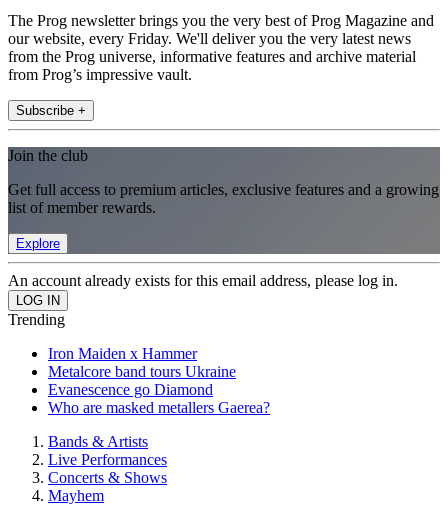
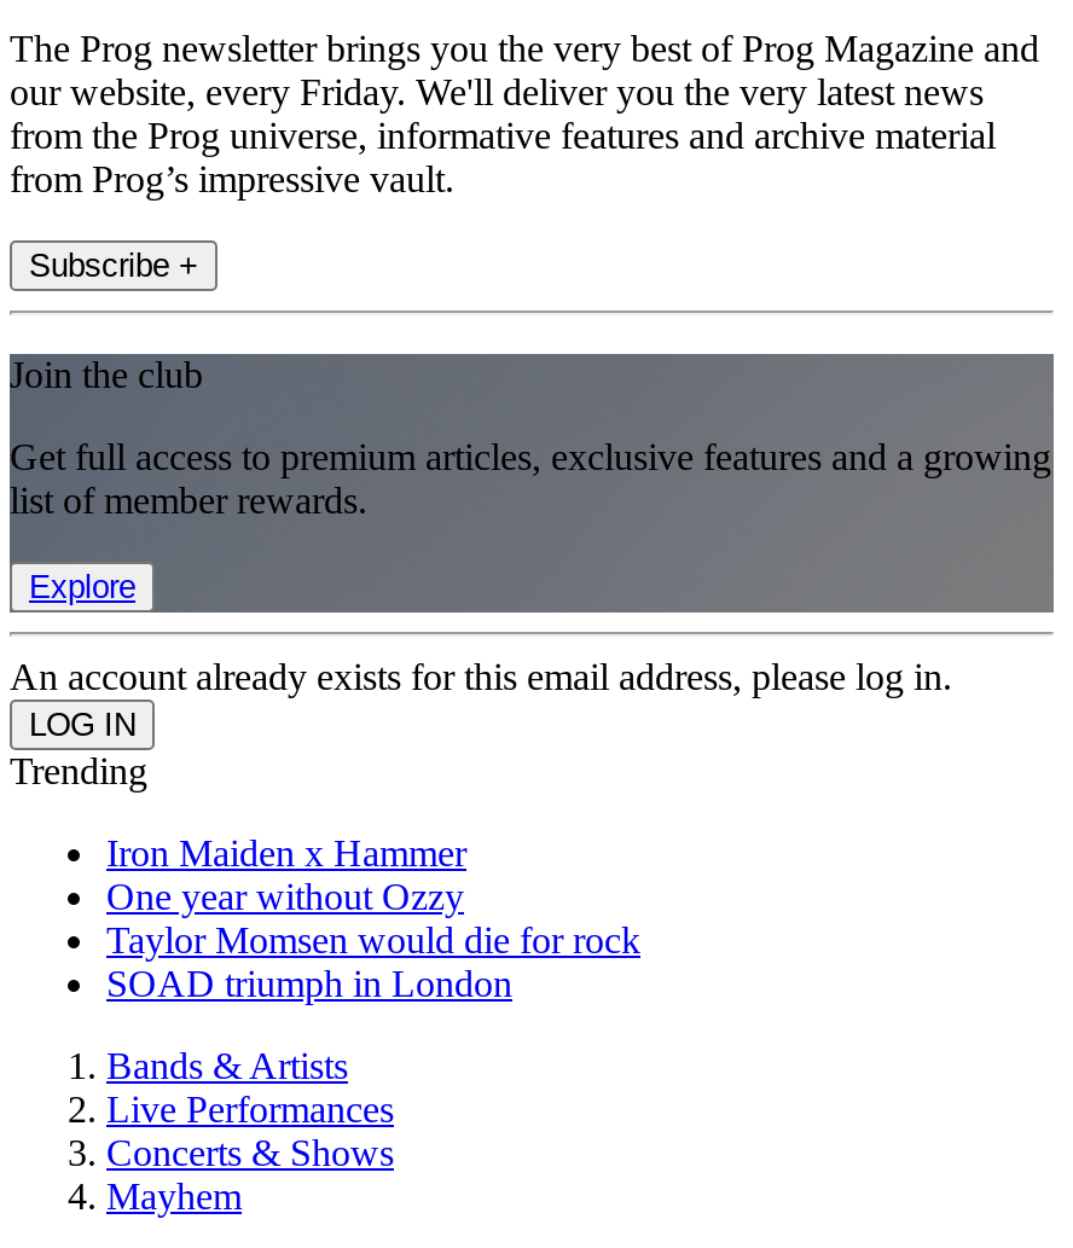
- Metalcore band tours Ukraine
- Evanescence go Diamond
- Who are masked metallers Gaerea?
+ One year without Ozzy
+ Taylor Momsen would die for rock
+ SOAD triumph in London
